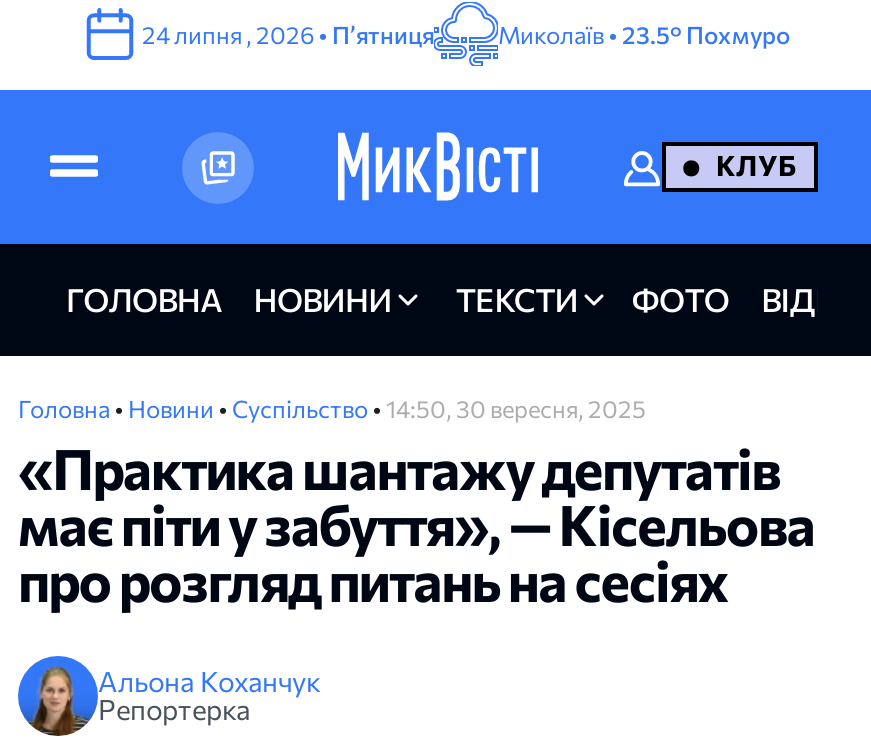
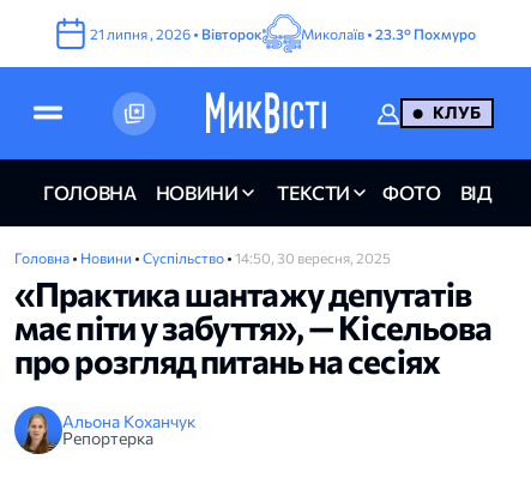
- 24 липня, 2026 • Пʼятниця
+ 21 липня, 2026 • Вівторок

- Миколаїв • 23.5° Похмуро
+ Миколаїв • 23.3° Похмуро
